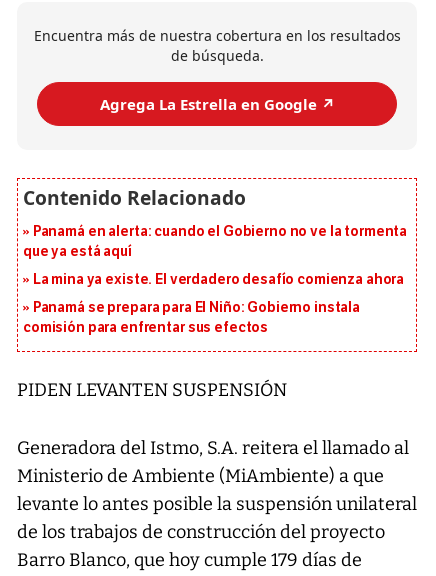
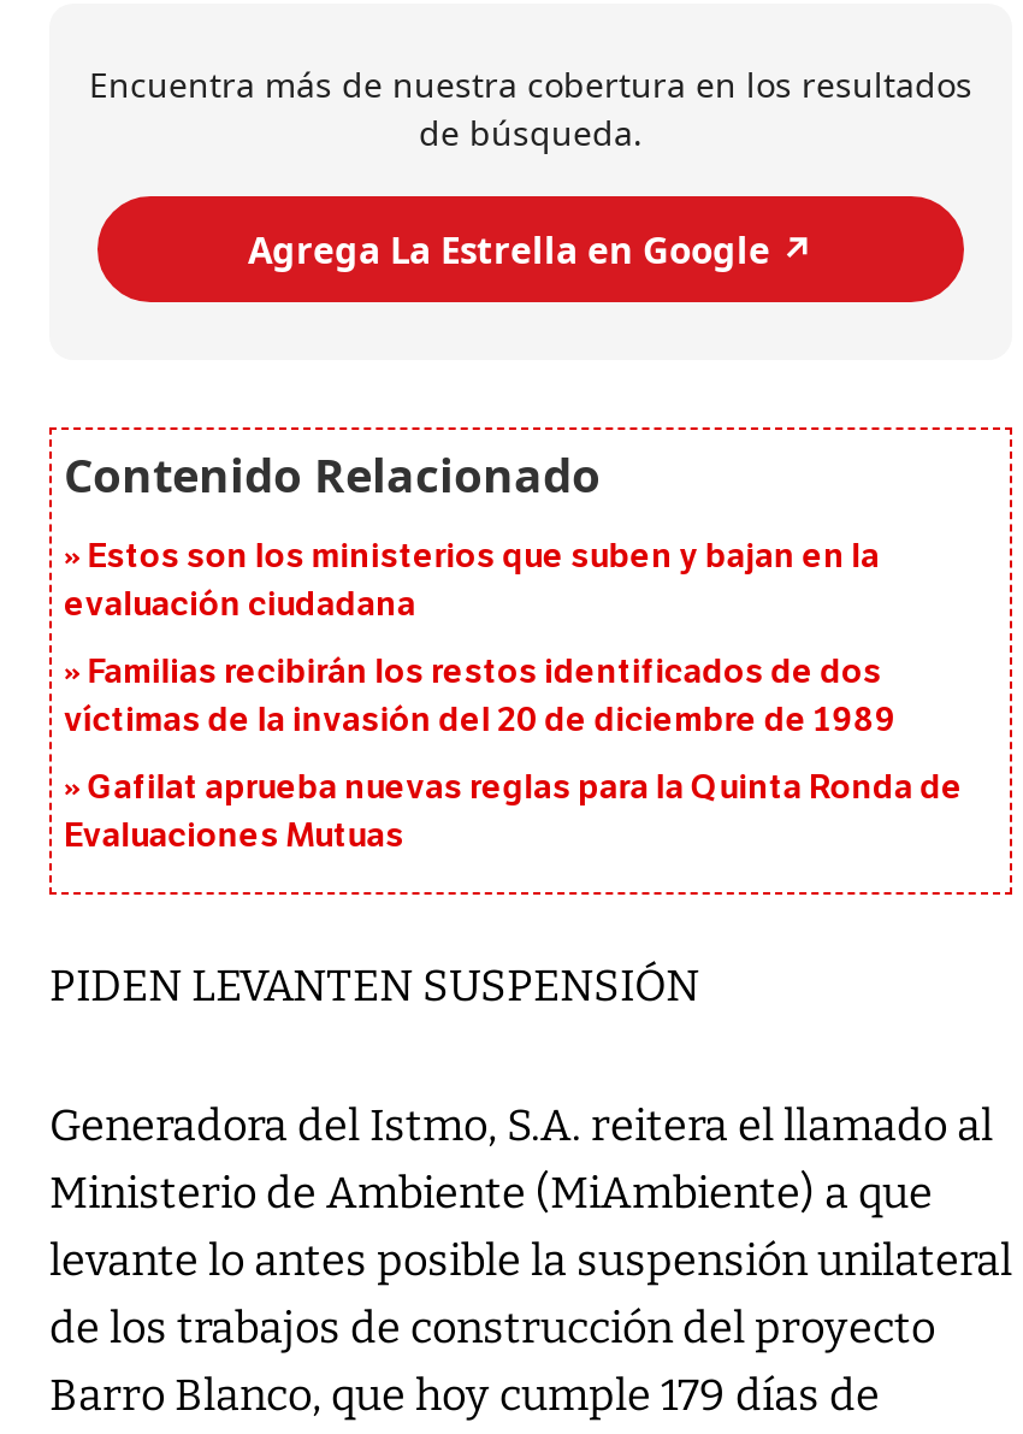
- Panamá en alerta: cuando el Gobierno no ve la tormenta
- que ya está aquí
+ Estos son los ministerios que suben y bajan en la
+ evaluación ciudadana

- La mina ya existe. El verdadero desafío comienza ahora
+ Familias recibirán los restos identificados de dos
+ víctimas de la invasión del 20 de diciembre de 1989

- Panamá se prepara para El Niño: Gobierno instala
- comisión para enfrentar sus efectos
+ Gafilat aprueba nuevas reglas para la Quinta Ronda de
+ Evaluaciones Mutuas
